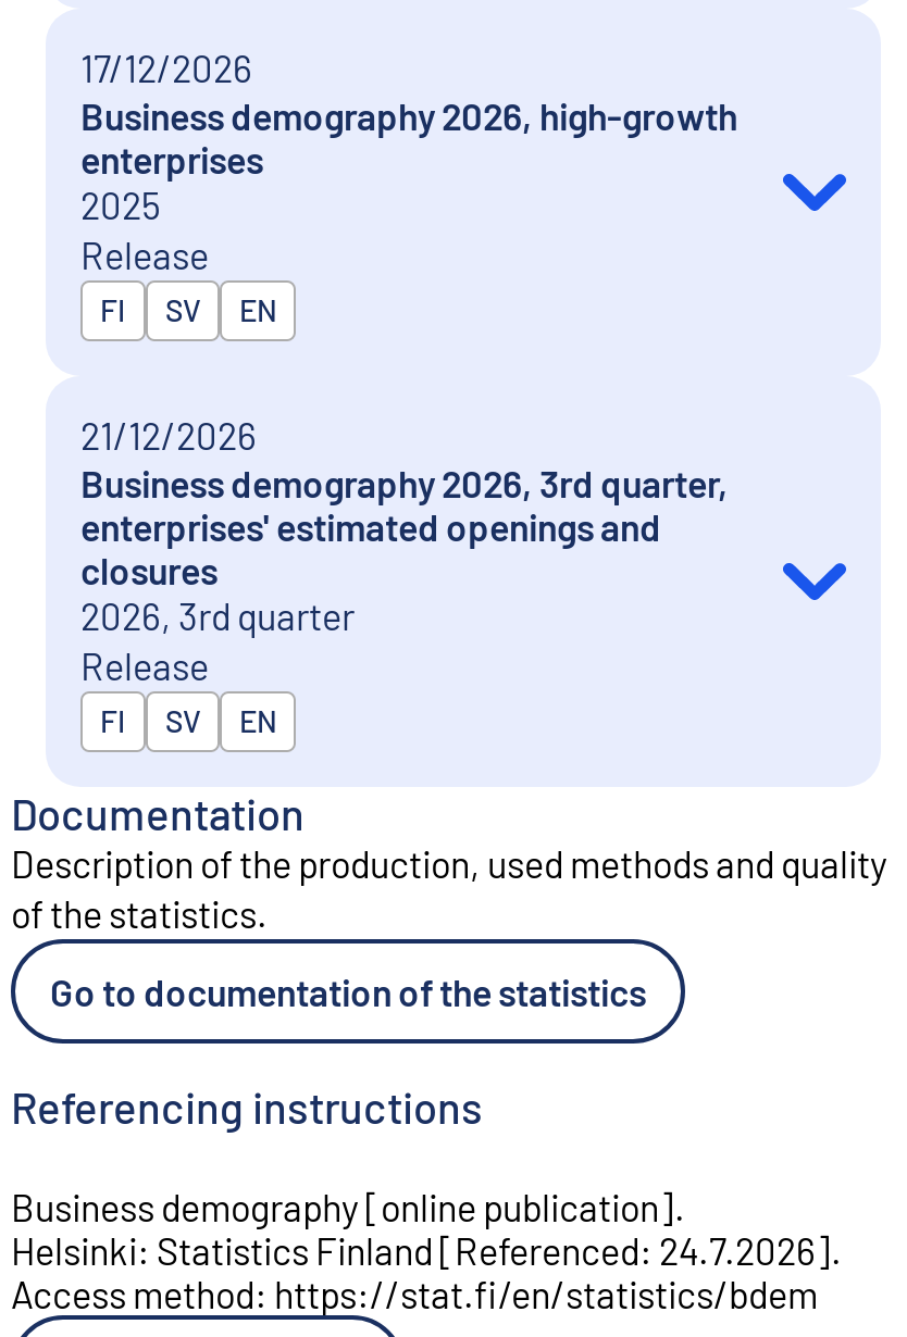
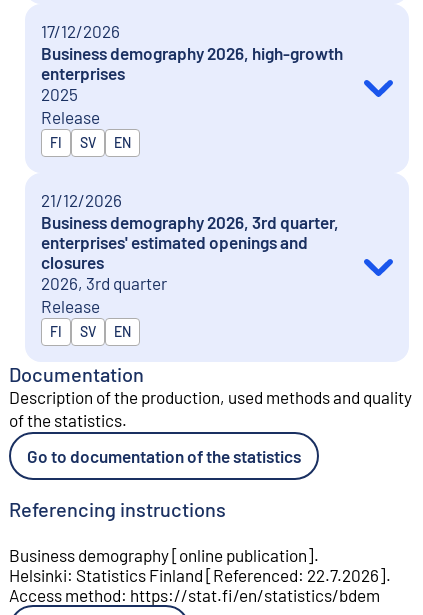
- Helsinki: Statistics Finland [Referenced: 24.7.2026].
+ Helsinki: Statistics Finland [Referenced: 22.7.2026].
